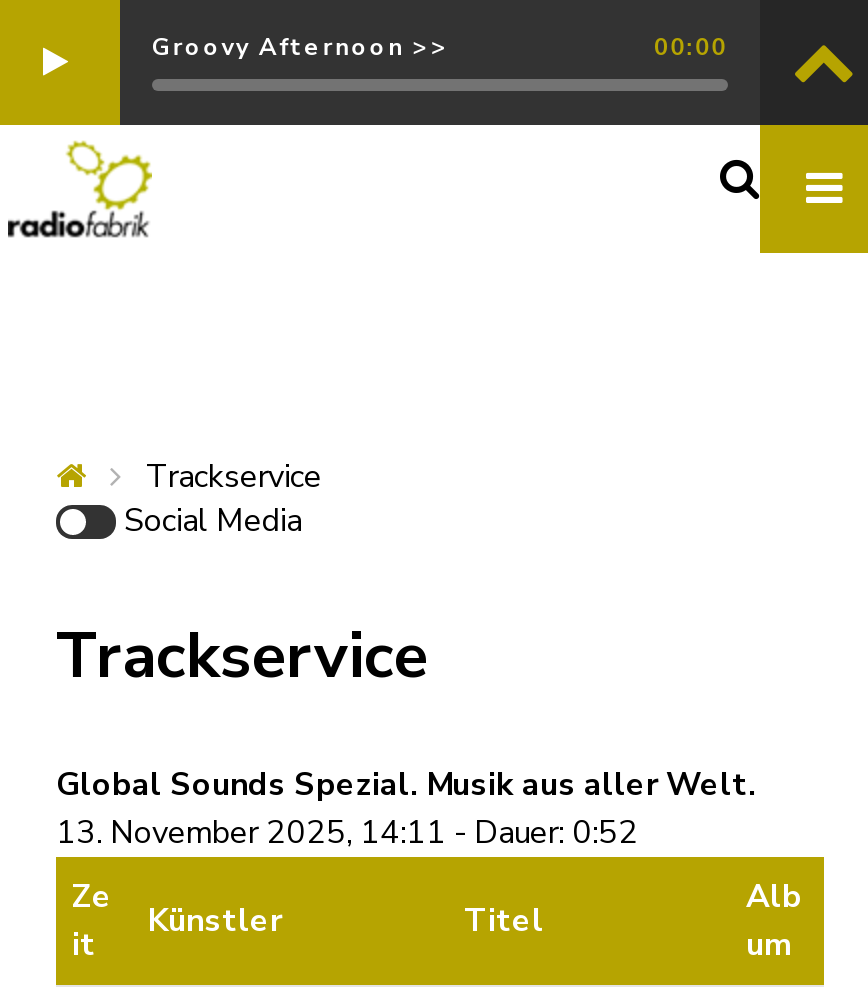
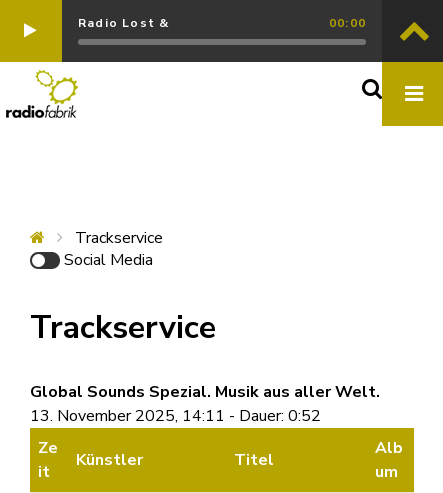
- Groovy Afternoon >>
+ Radio Lost &
